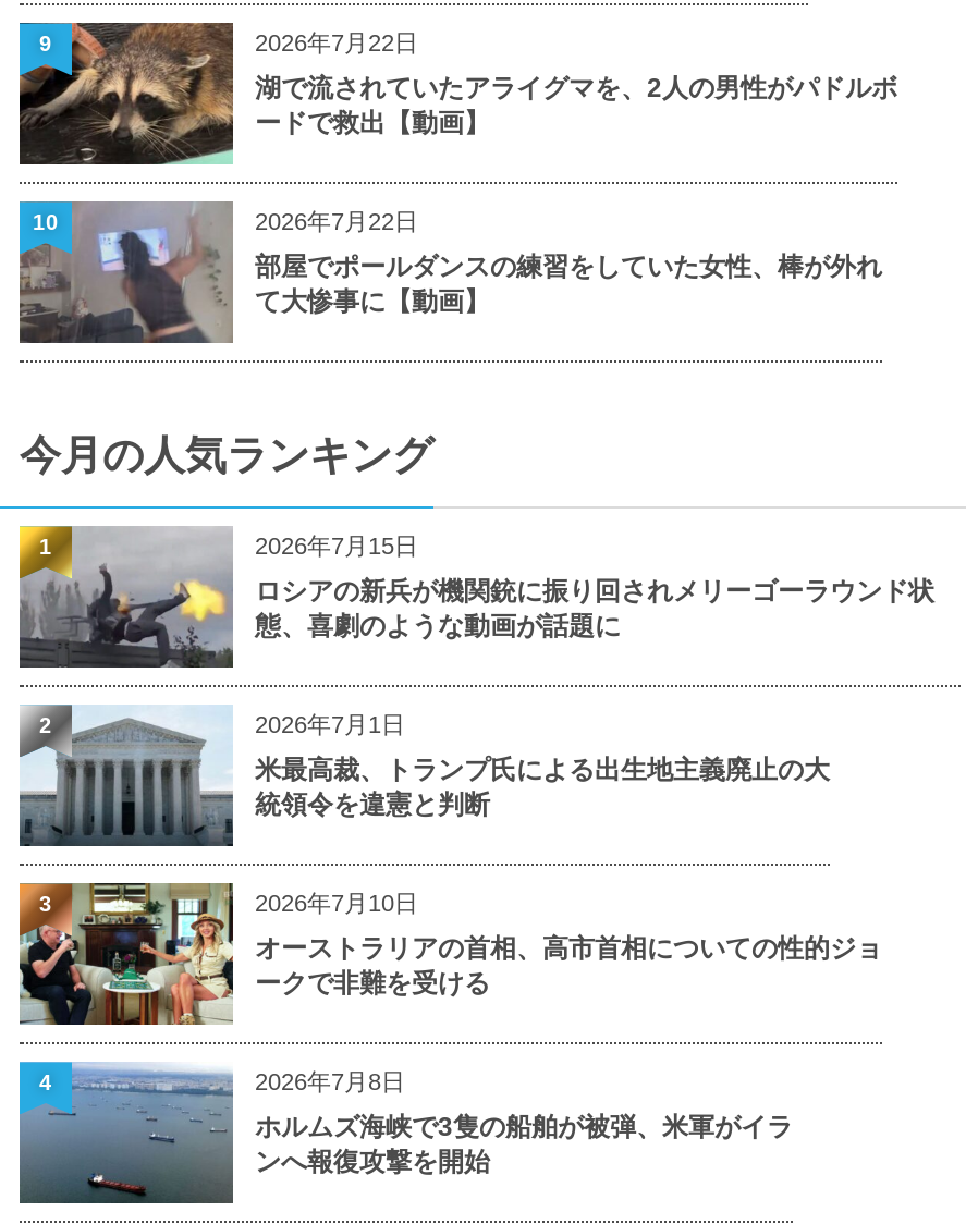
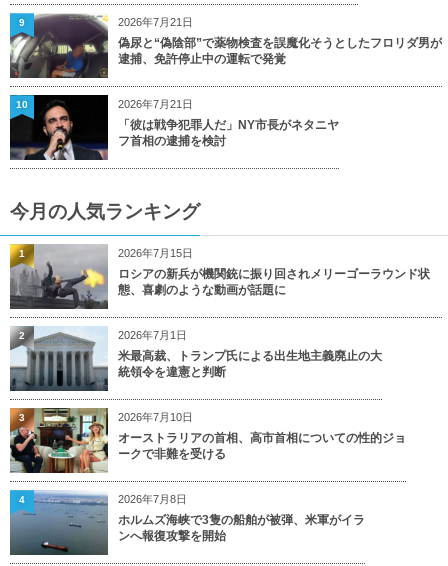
- [image]
- 2026年7月22日
+ [image]
+ 2026年7月21日

- 湖で流されていたアライグマを、2人の男性がパドルボ
- ードで救出【動画】
+ 偽尿と“偽陰部”で薬物検査を誤魔化そうとしたフロリダ男が
+ 逮捕、免許停止中の運転で発覚

- [image]
- 2026年7月22日
+ [image]
+ 2026年7月21日

- 部屋でポールダンスの練習をしていた女性、棒が外れ
- て大惨事に【動画】
+ 「彼は戦争犯罪人だ」NY市長がネタニヤ
+ フ首相の逮捕を検討
